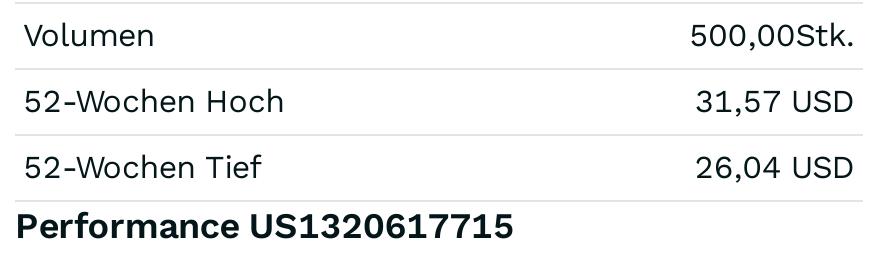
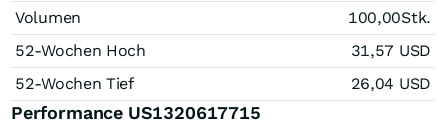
- 500,00Stk.
+ 100,00Stk.
